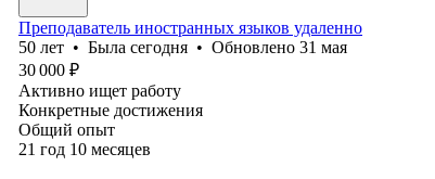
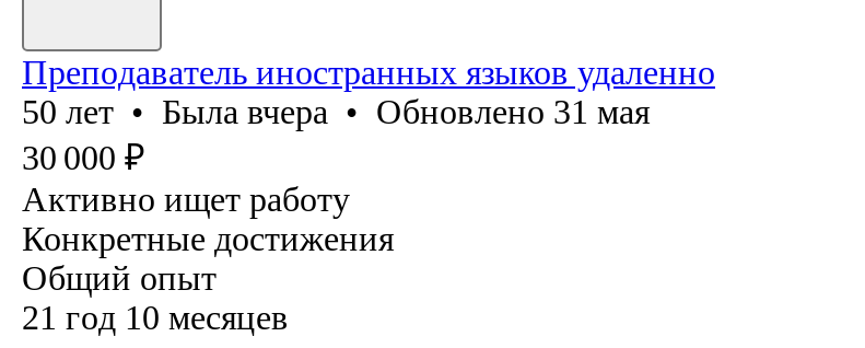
- 50 лет • Была сегодня • Обновлено 31 мая
+ 50 лет • Была вчера • Обновлено 31 мая
